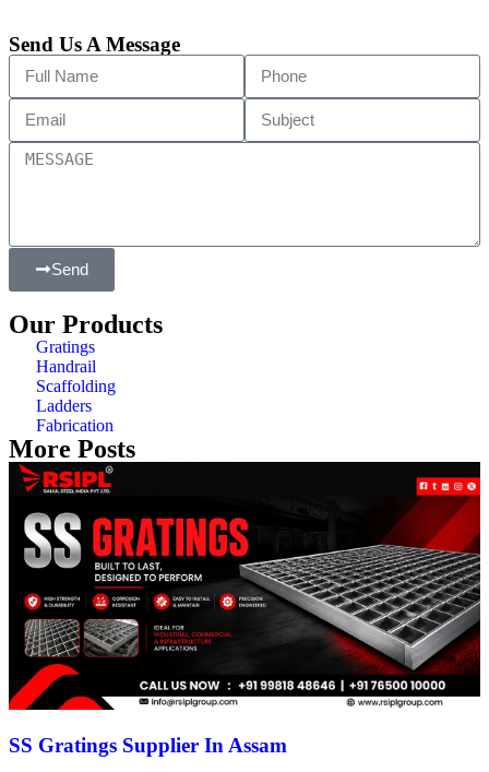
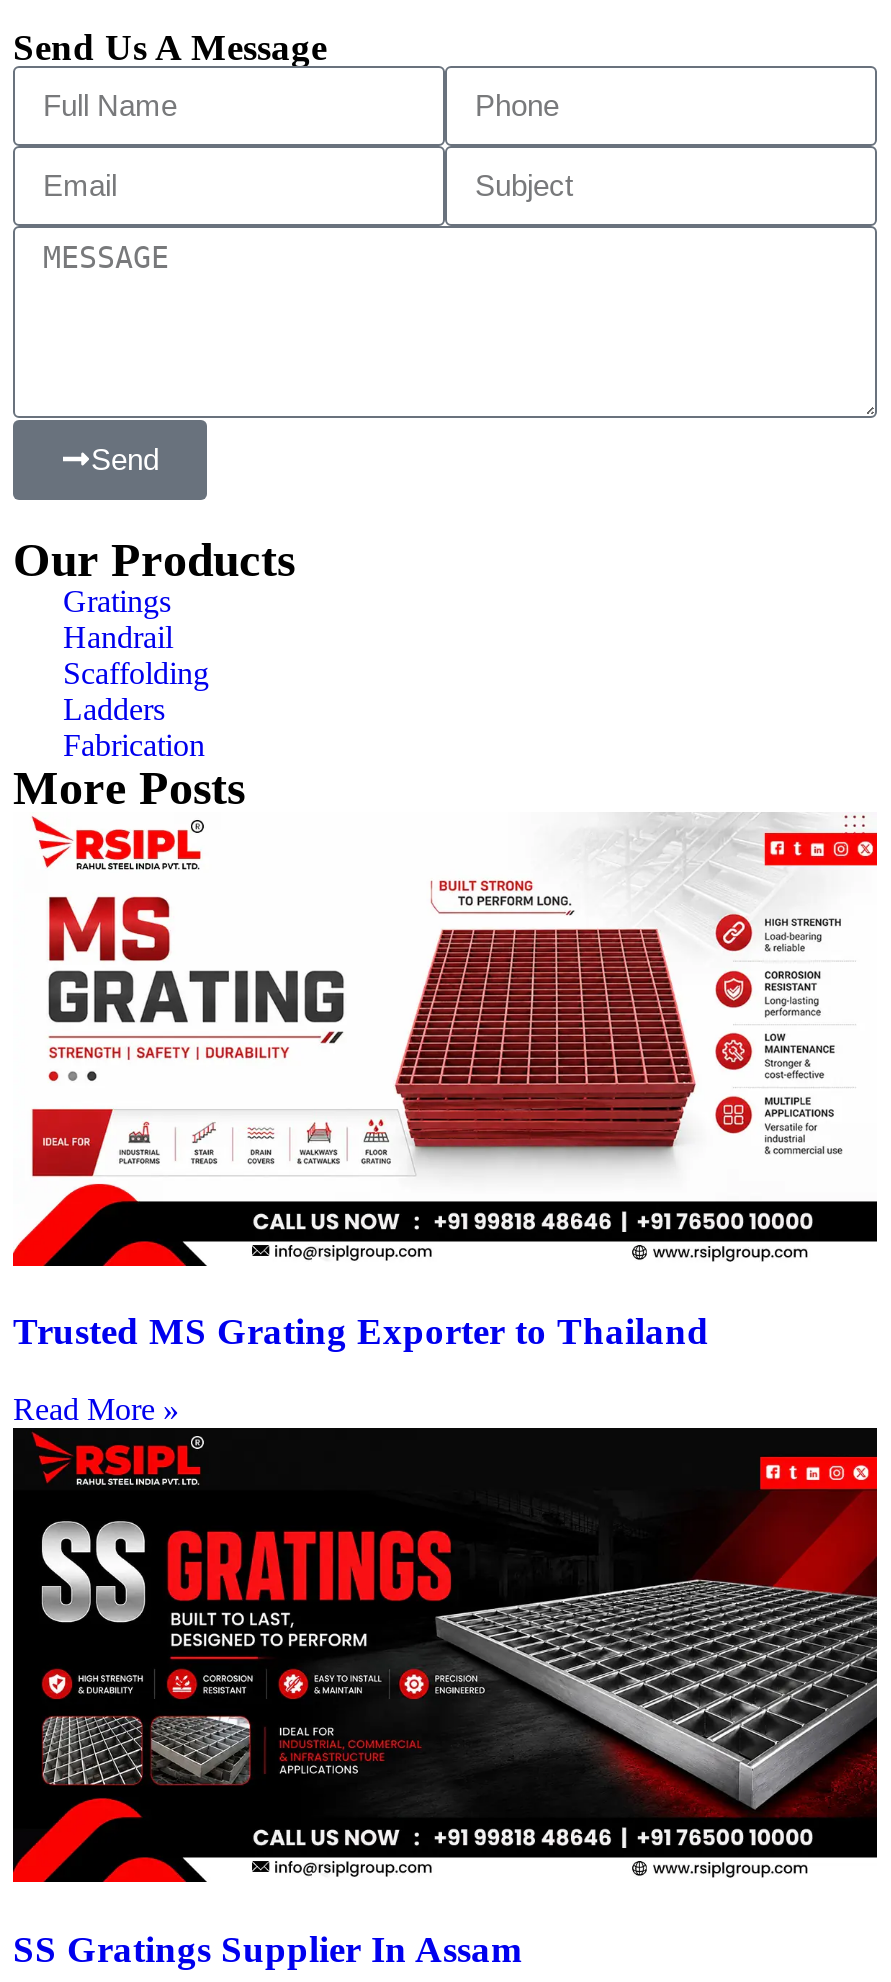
+ [image]
+ Trusted MS Grating Exporter to Thailand
+ Read More »
